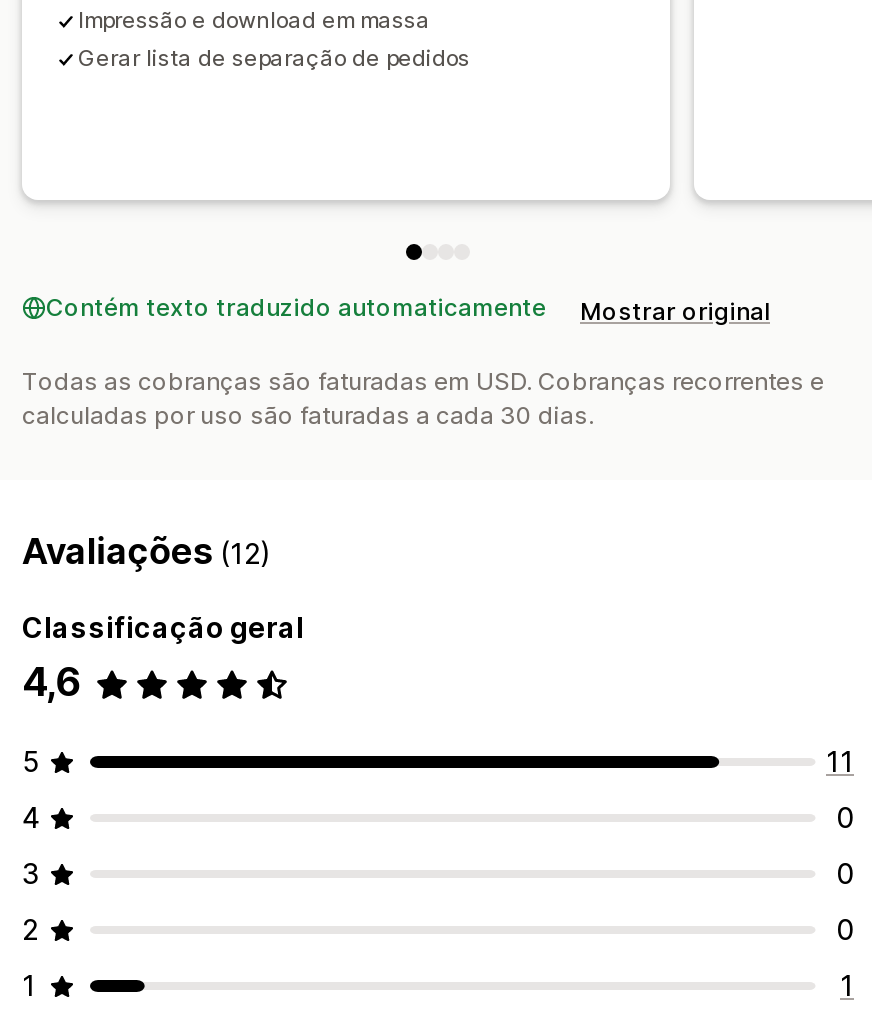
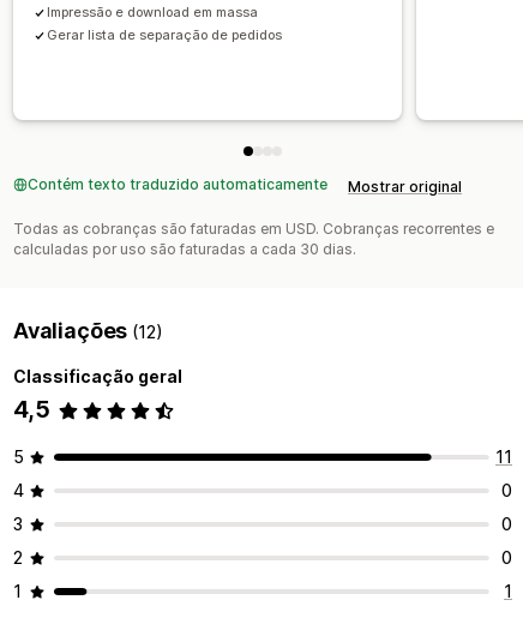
- 4,6
+ 4,5
